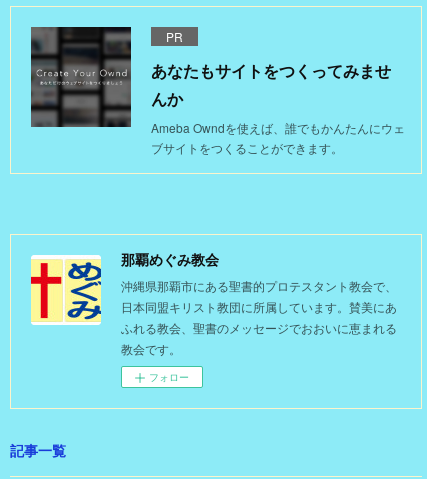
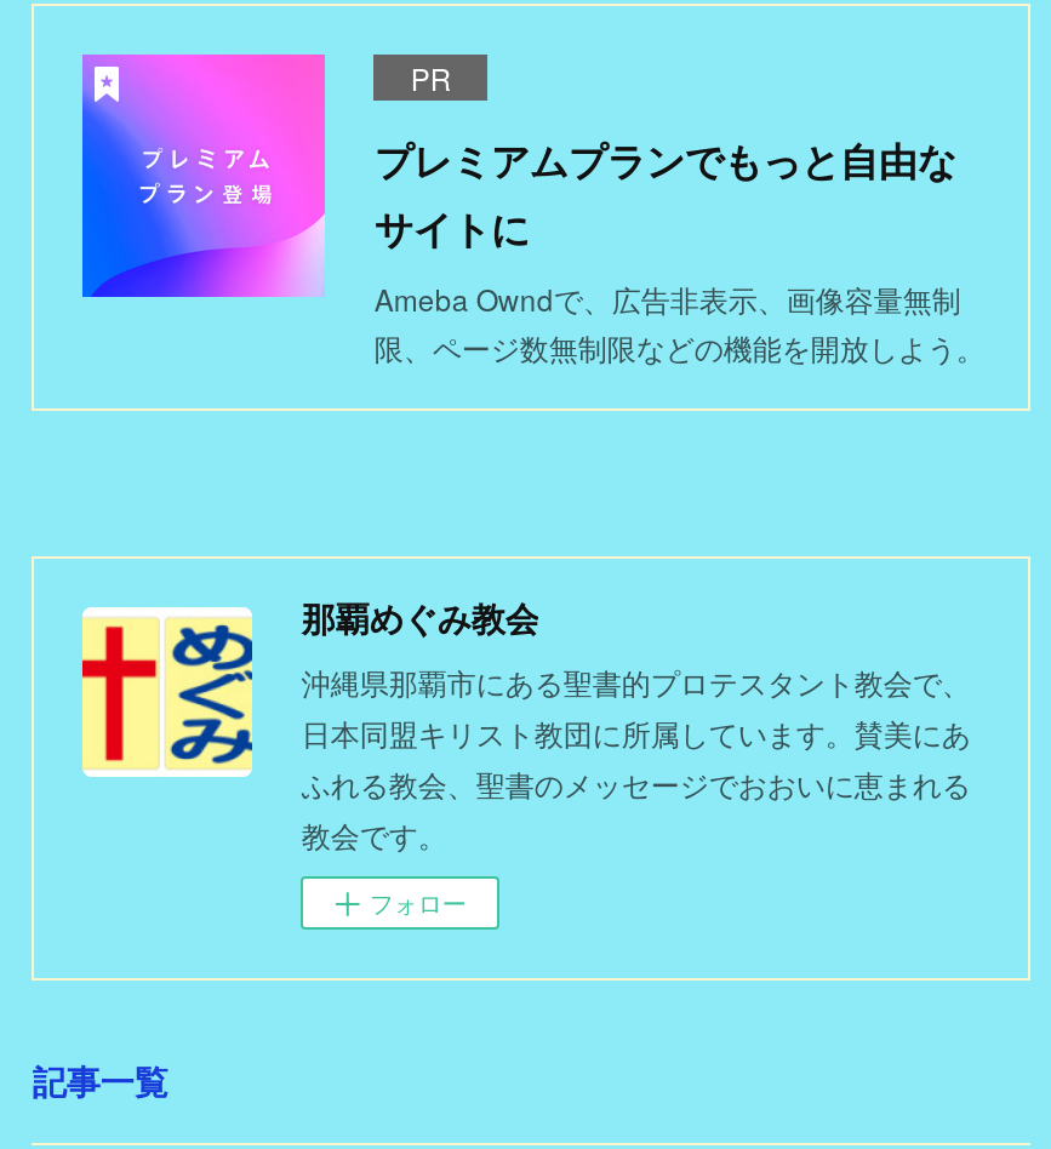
- [image]
- あなたもサイトをつくってみませ
- んか
- Ameba Owndを使えば、誰でもかんたんにウェ
- ブサイトをつくることができます。
+ [image]
+ プレミアムプランでもっと自由な
+ サイトに
+ Ameba Owndで、広告非表示、画像容量無制
+ 限、ページ数無制限などの機能を開放しよう。
